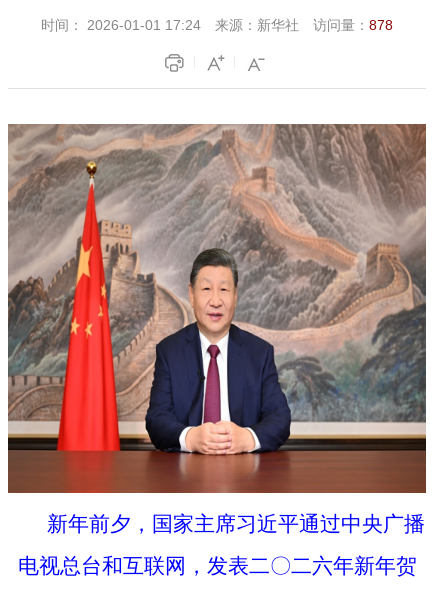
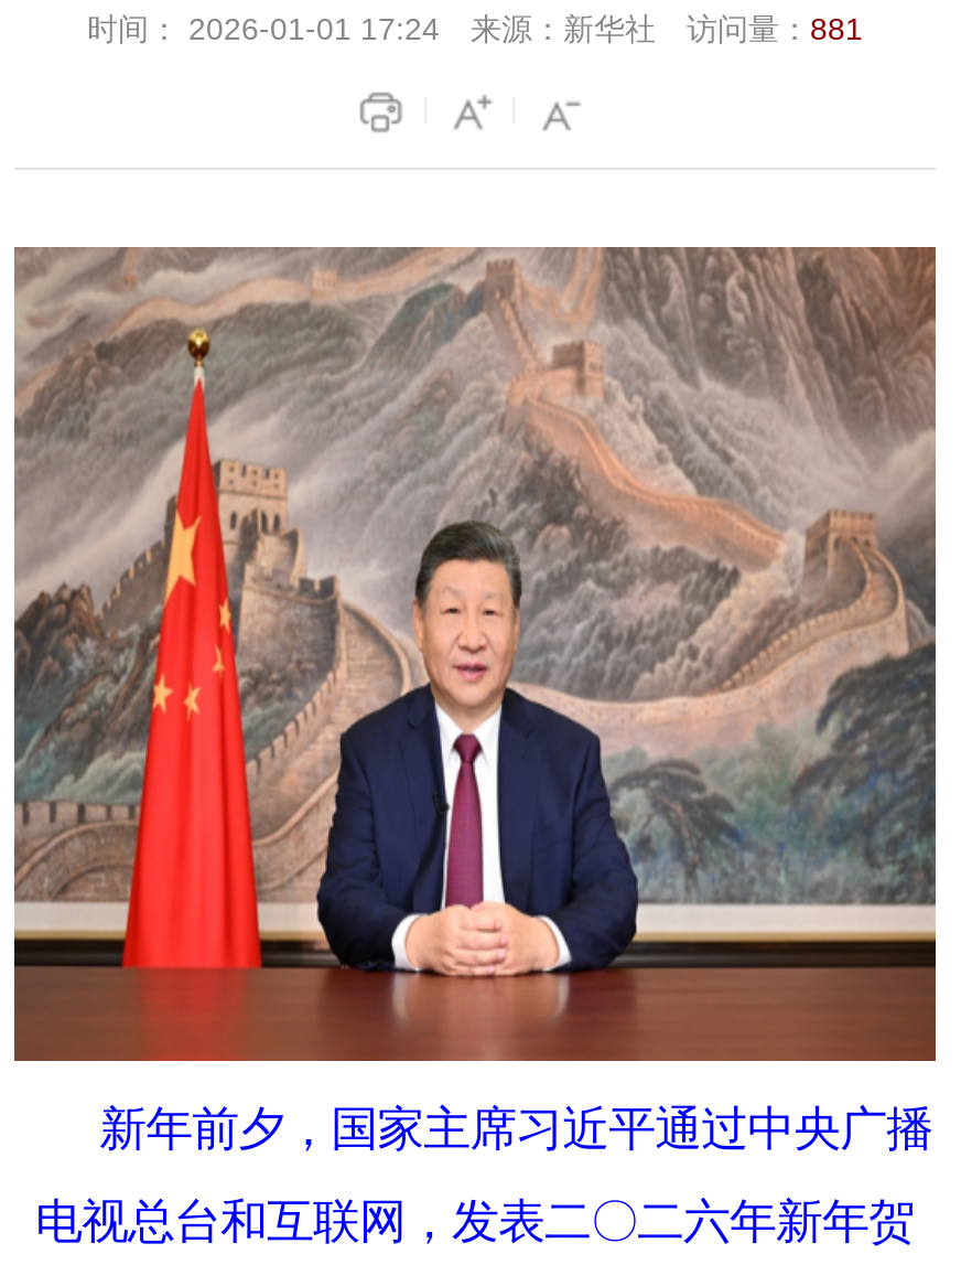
- 时间：2026-01-01 17:24 来源：新华社 访问量：878
+ 时间：2026-01-01 17:24 来源：新华社 访问量：881
